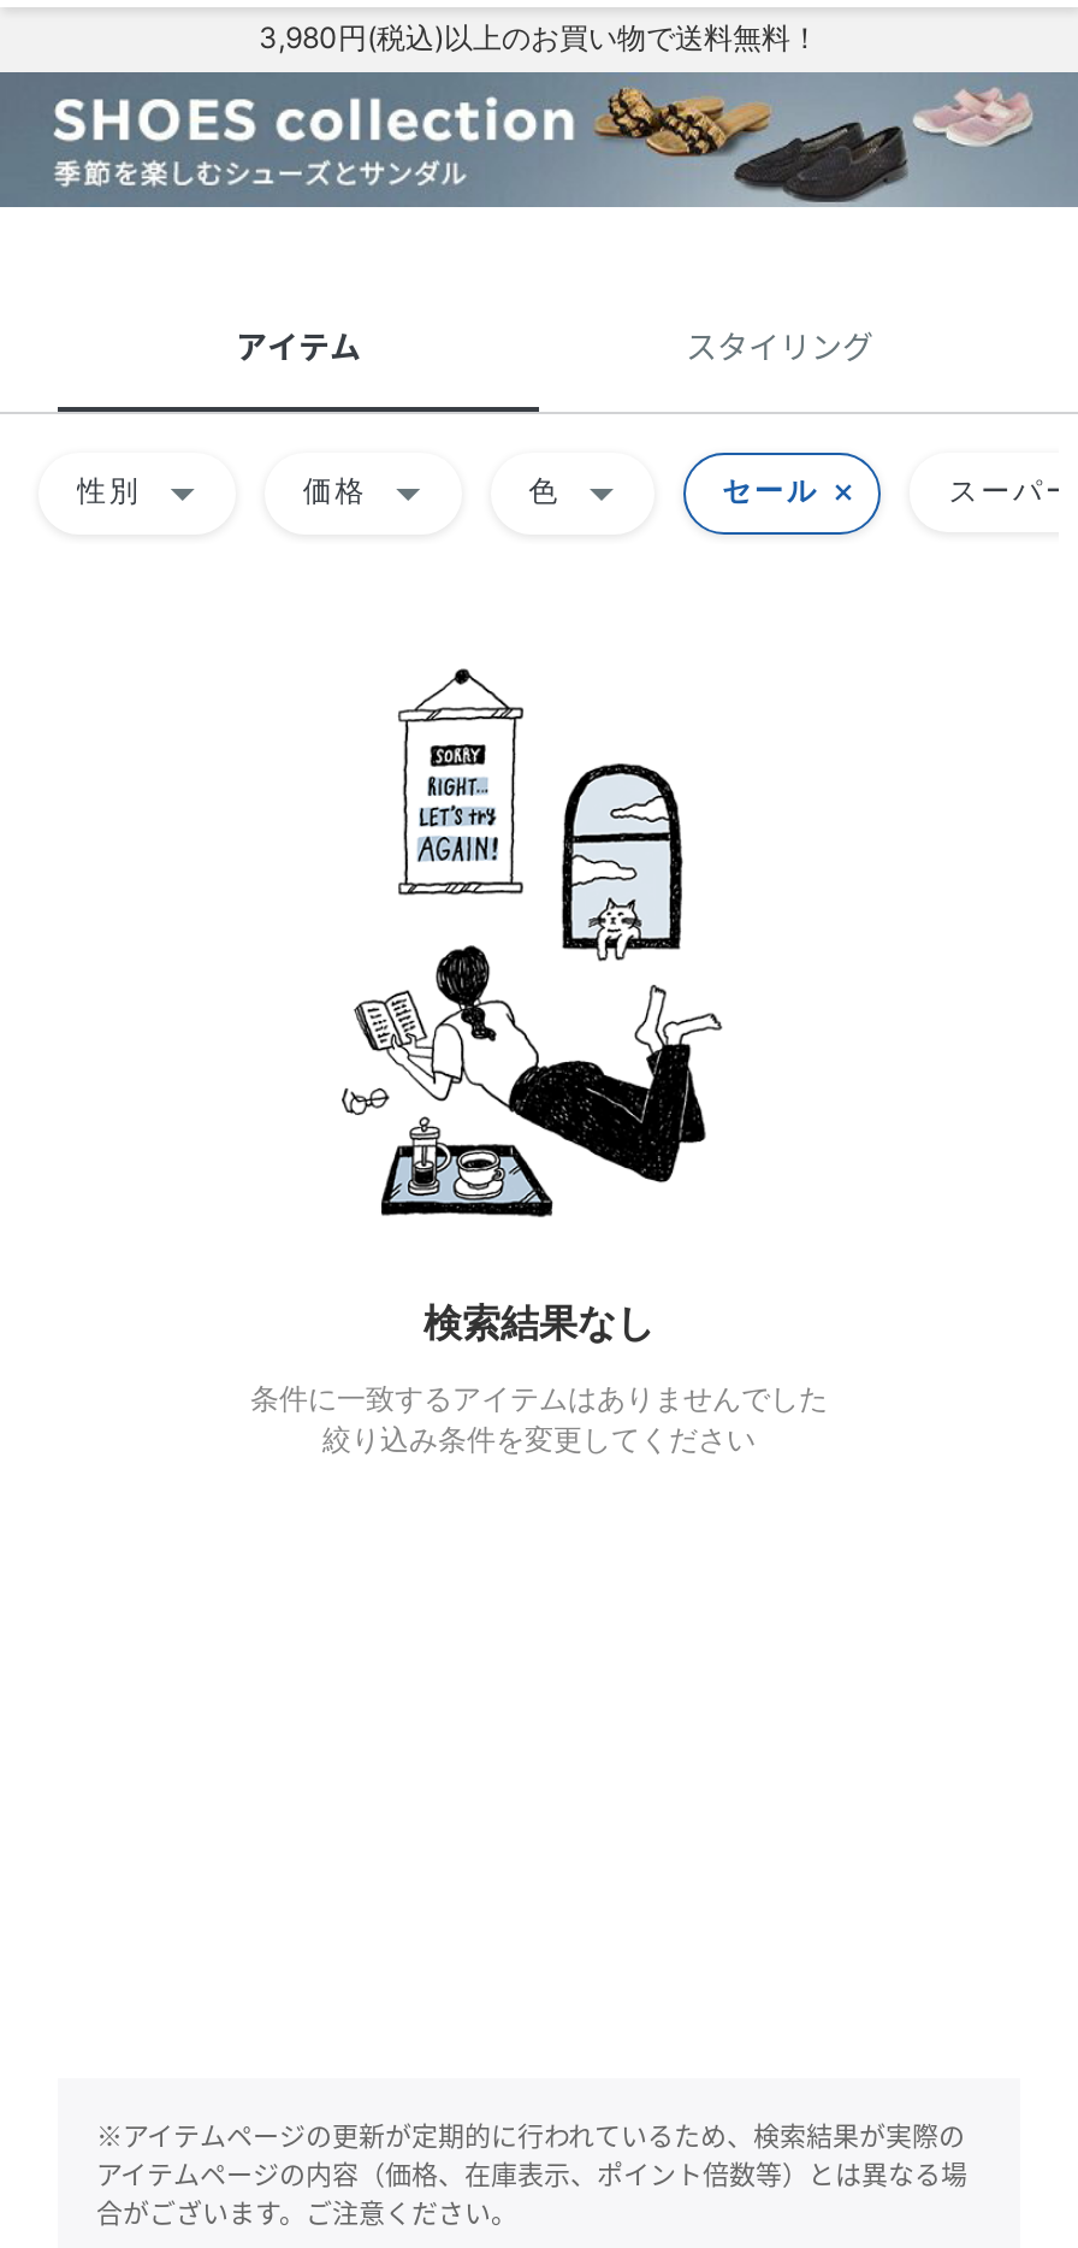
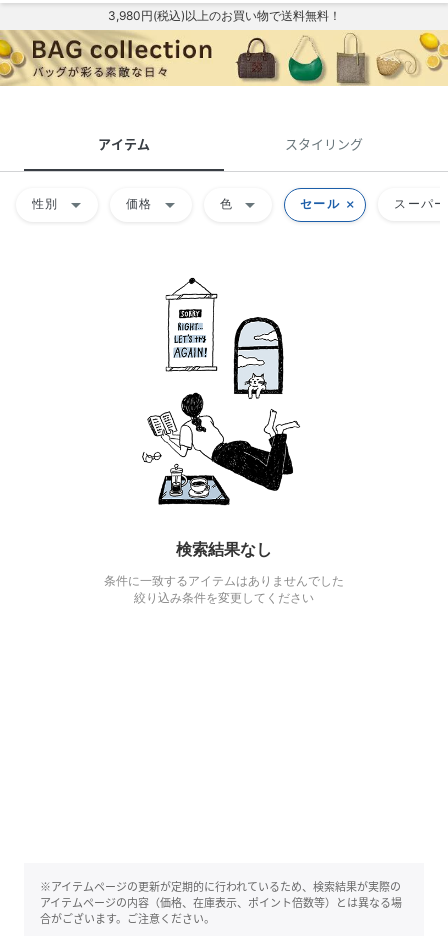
- [image]
+ [image]
